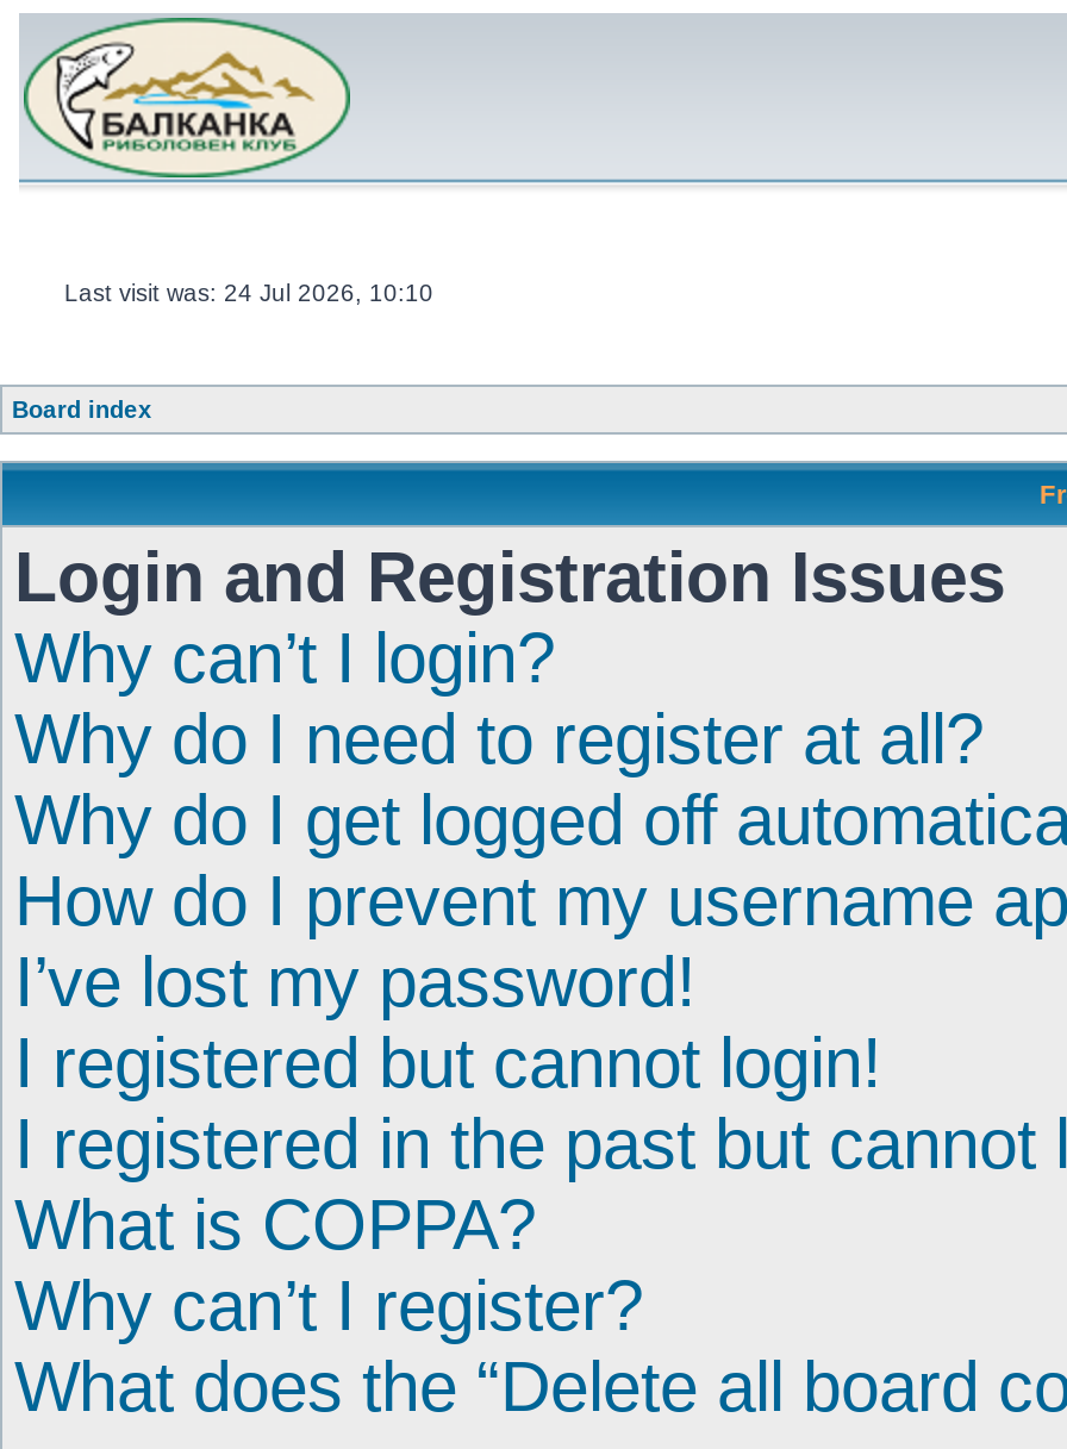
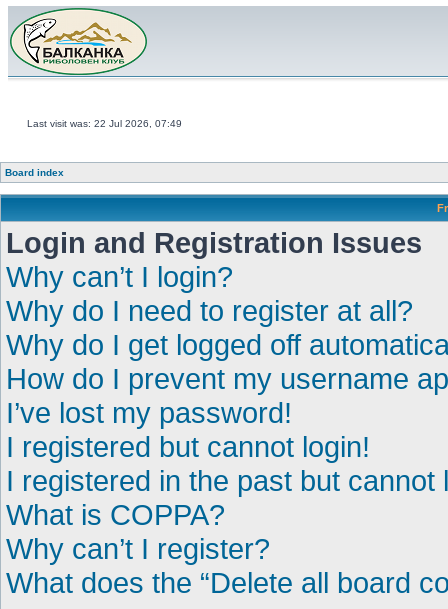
- Last visit was: 24 Jul 2026, 10:10
+ Last visit was: 22 Jul 2026, 07:49
